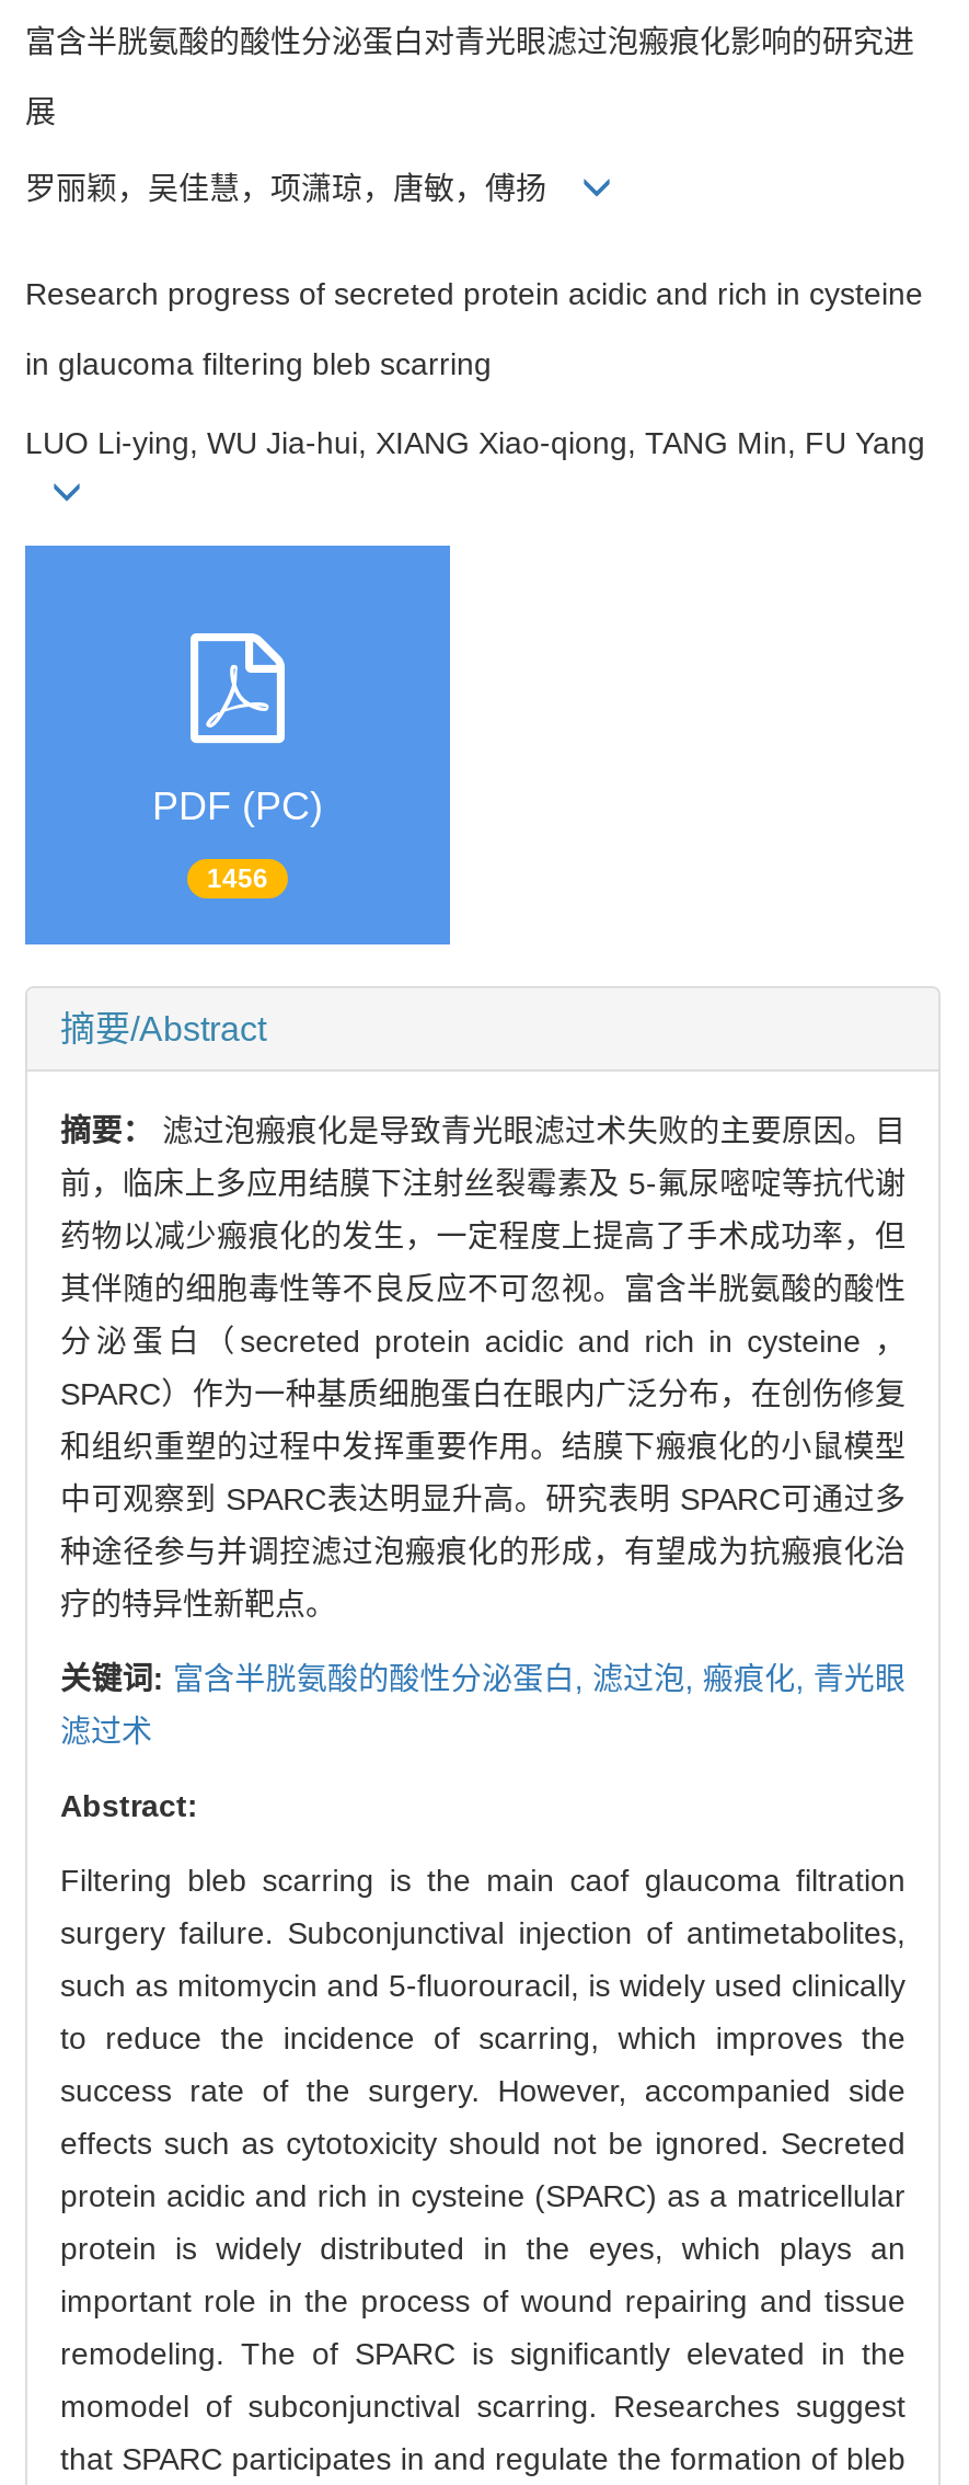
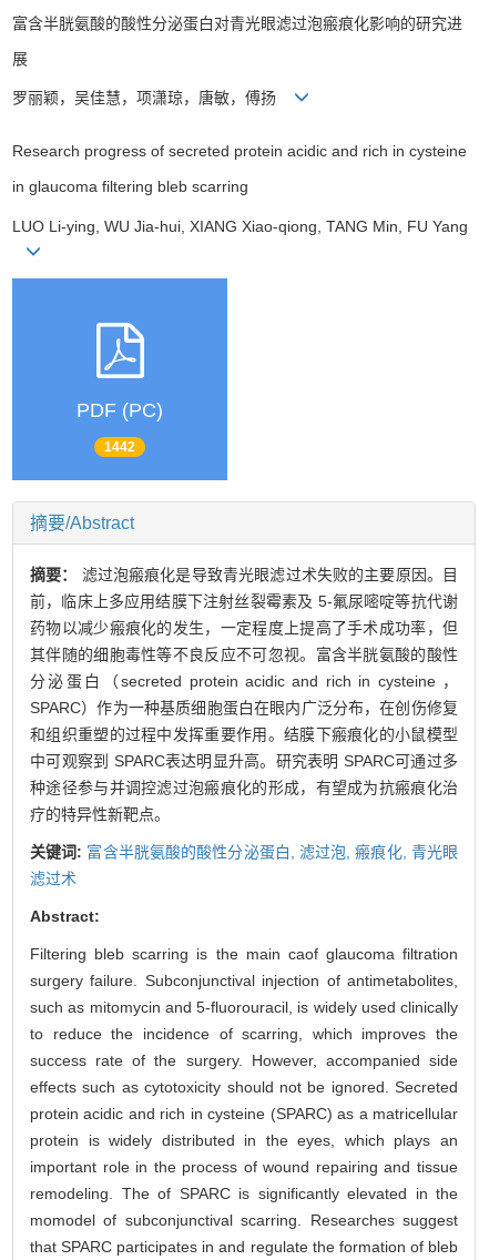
- 1456
+ 1442
